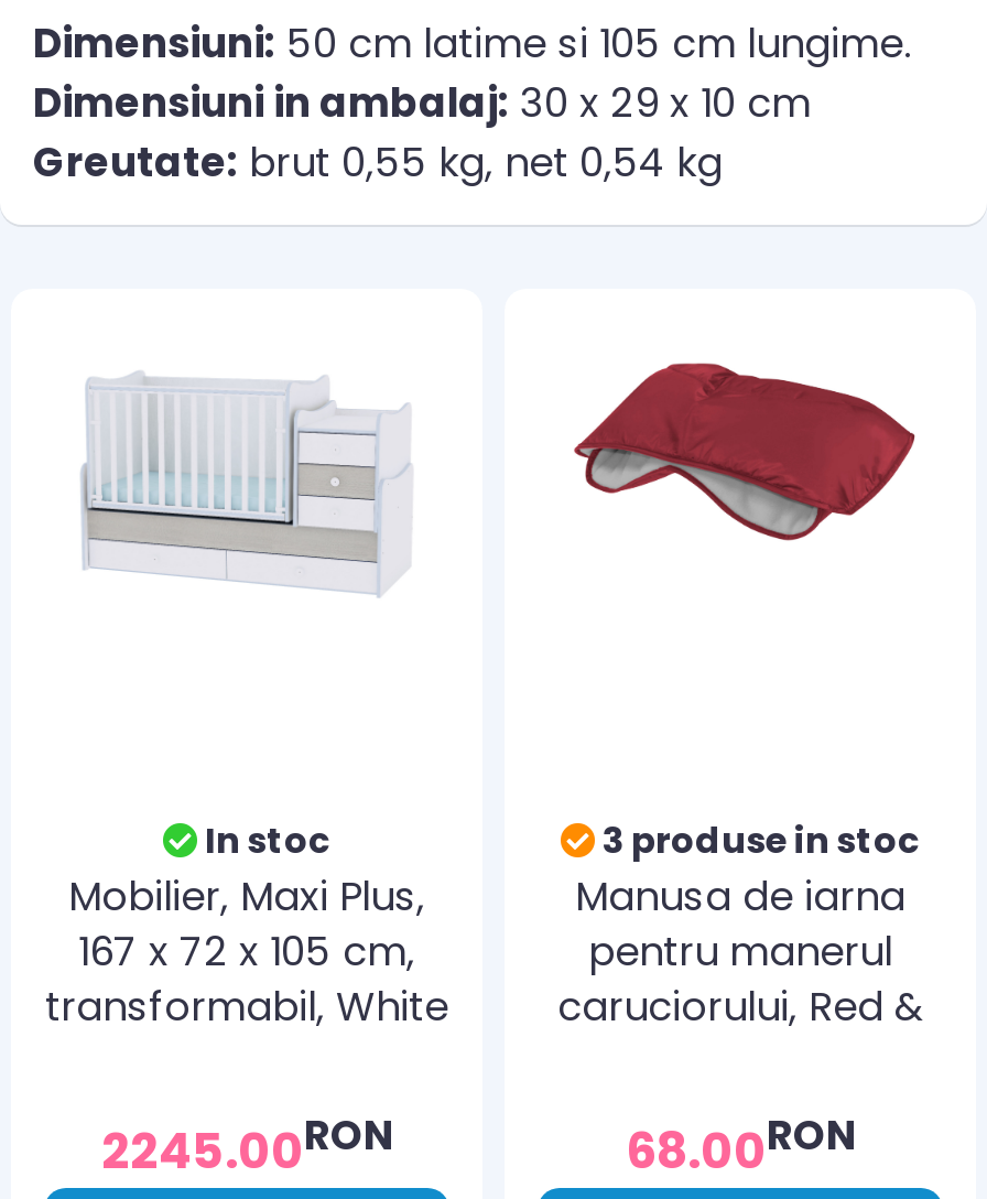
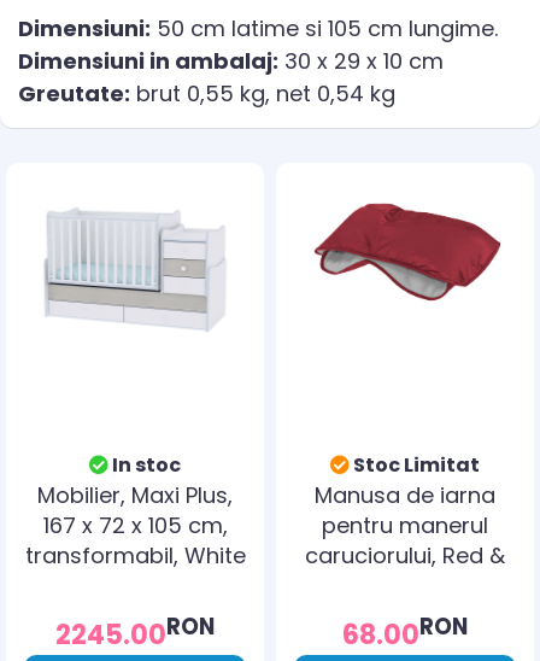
- 3 produse in stoc
+ Stoc Limitat
